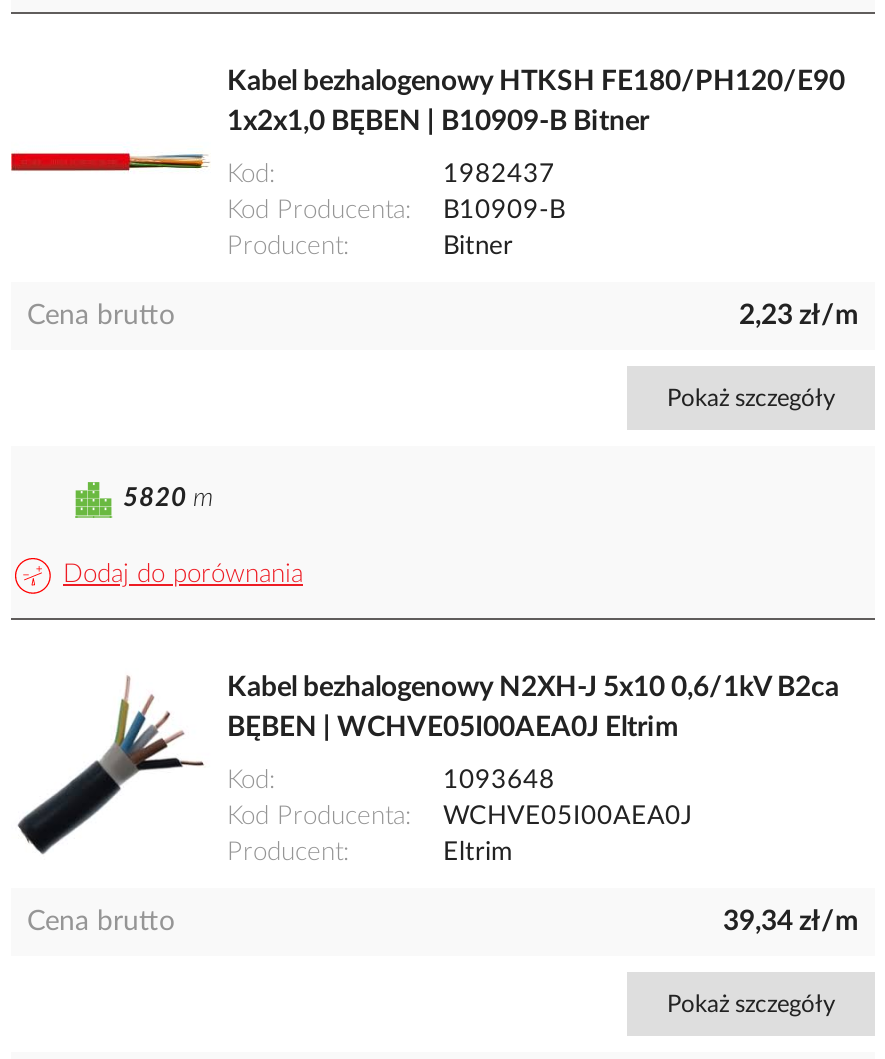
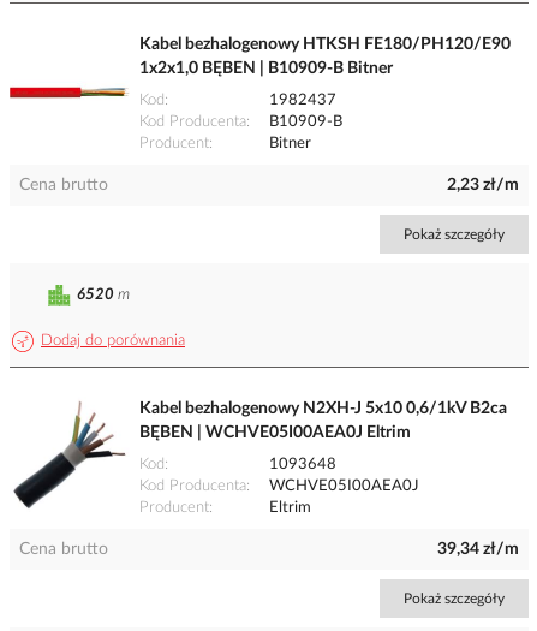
- 5820 m
+ 6520 m
